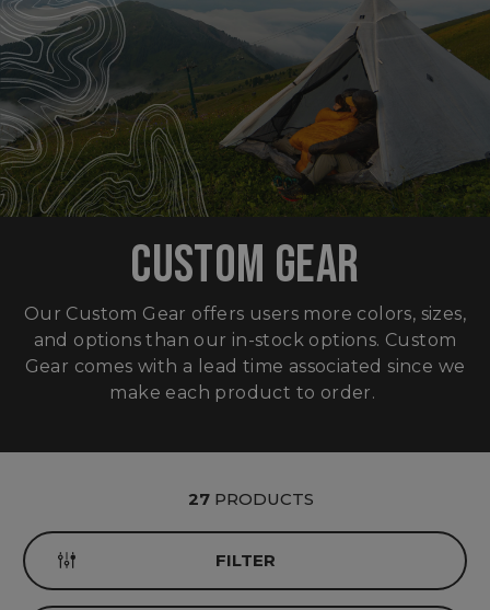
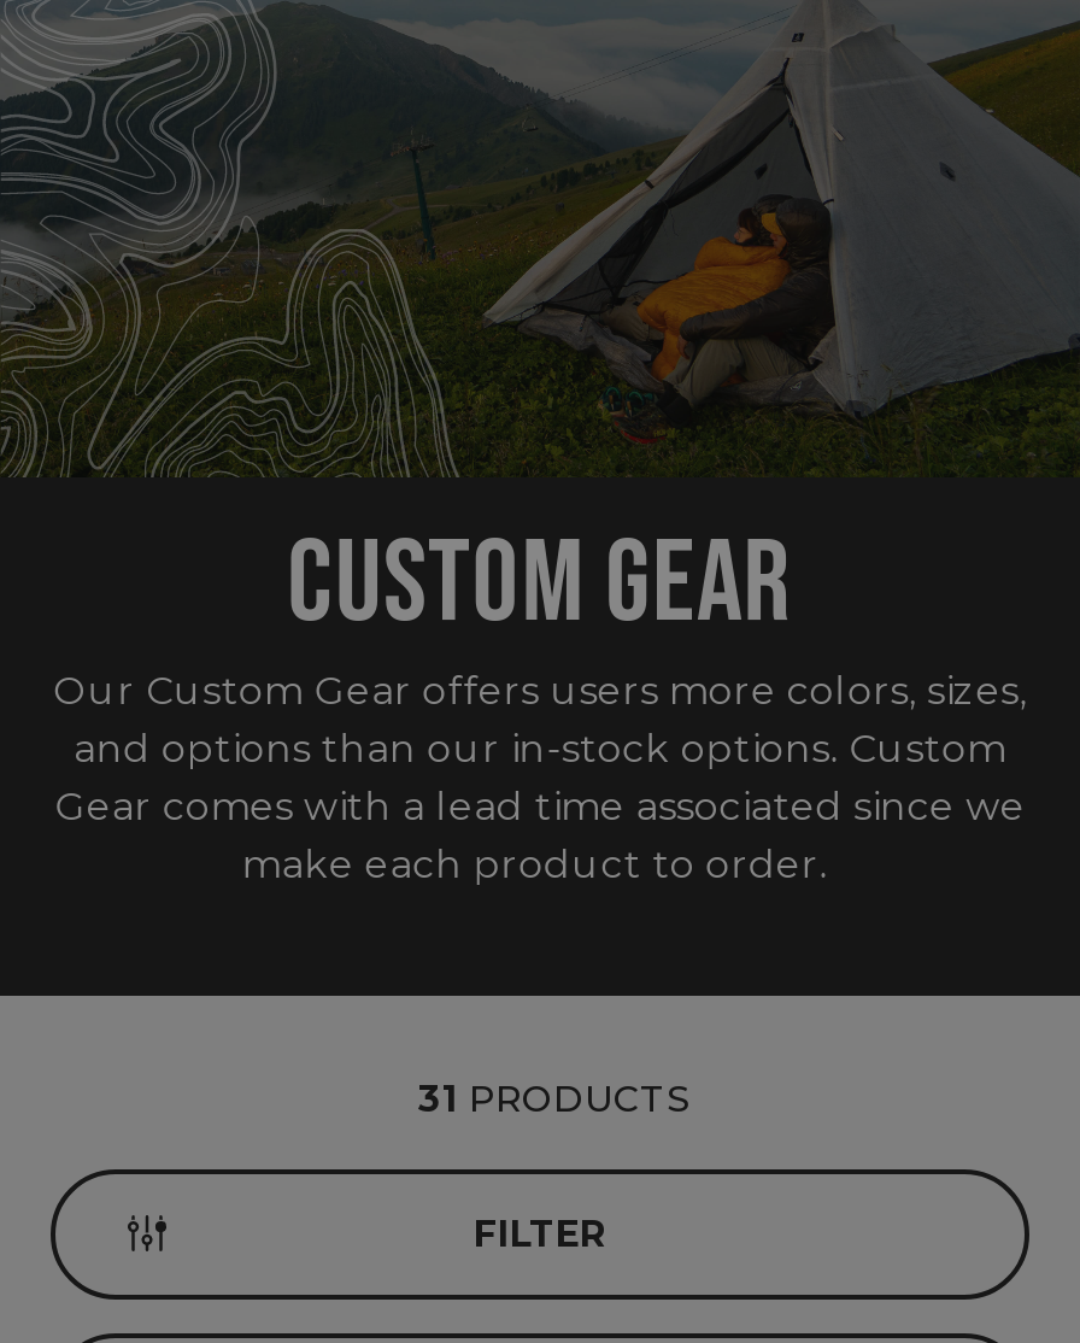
- 27 PRODUCTS
+ 31 PRODUCTS
